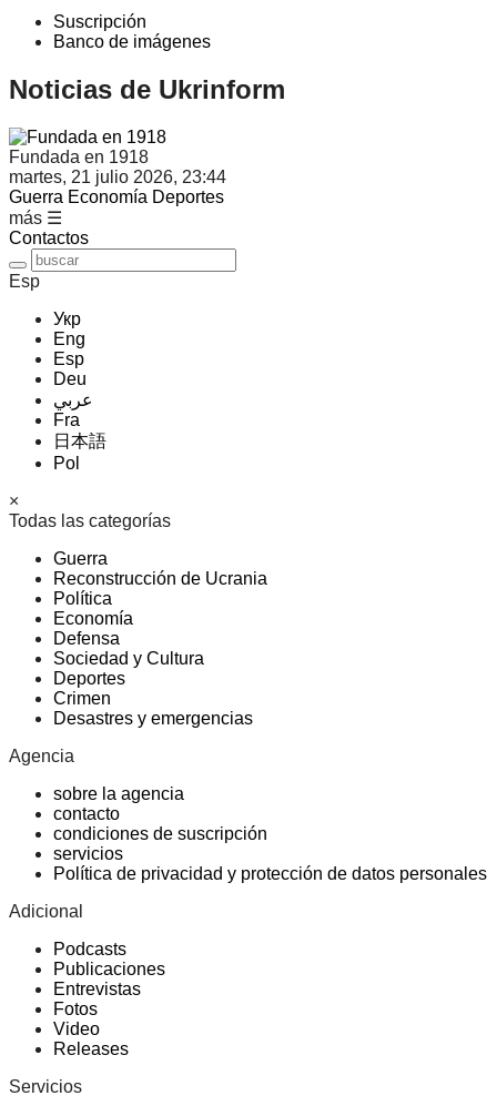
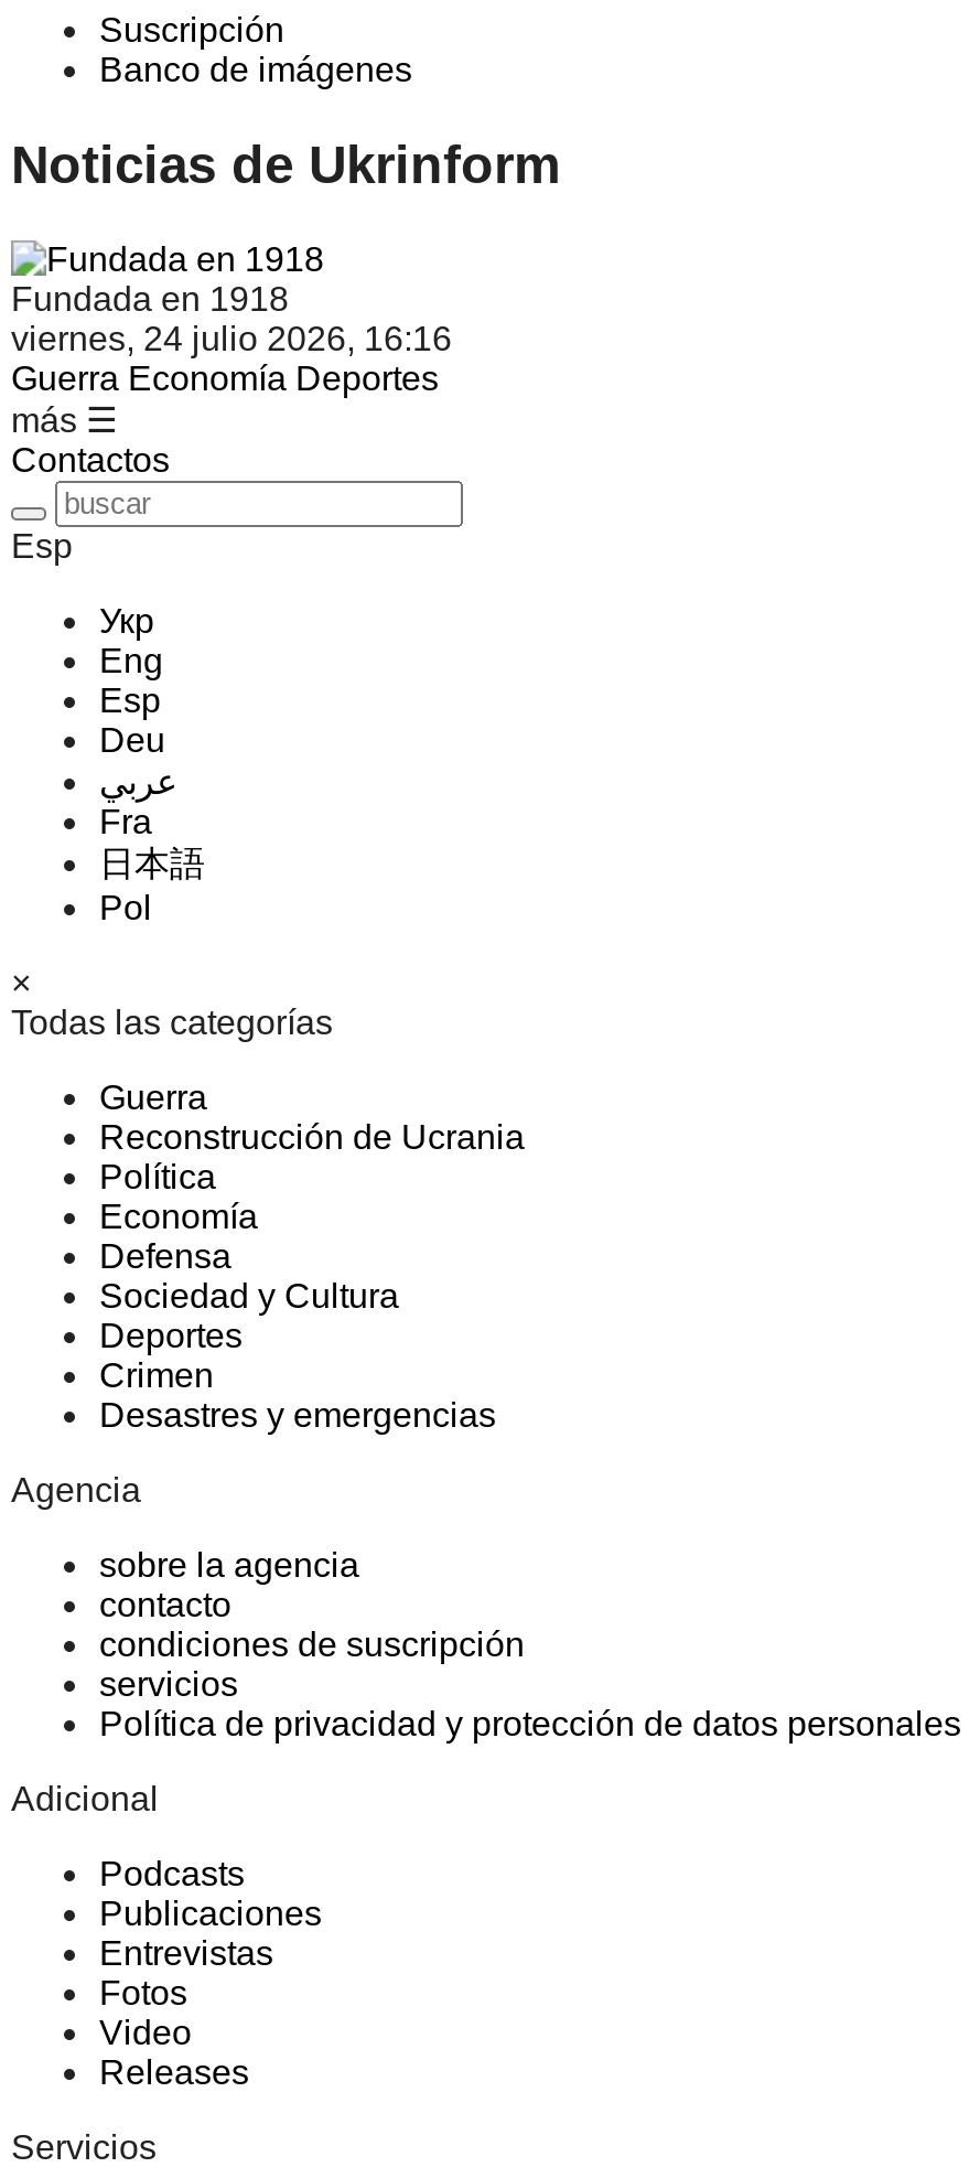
- martes, 21 julio 2026, 23:44
+ viernes, 24 julio 2026, 16:16
